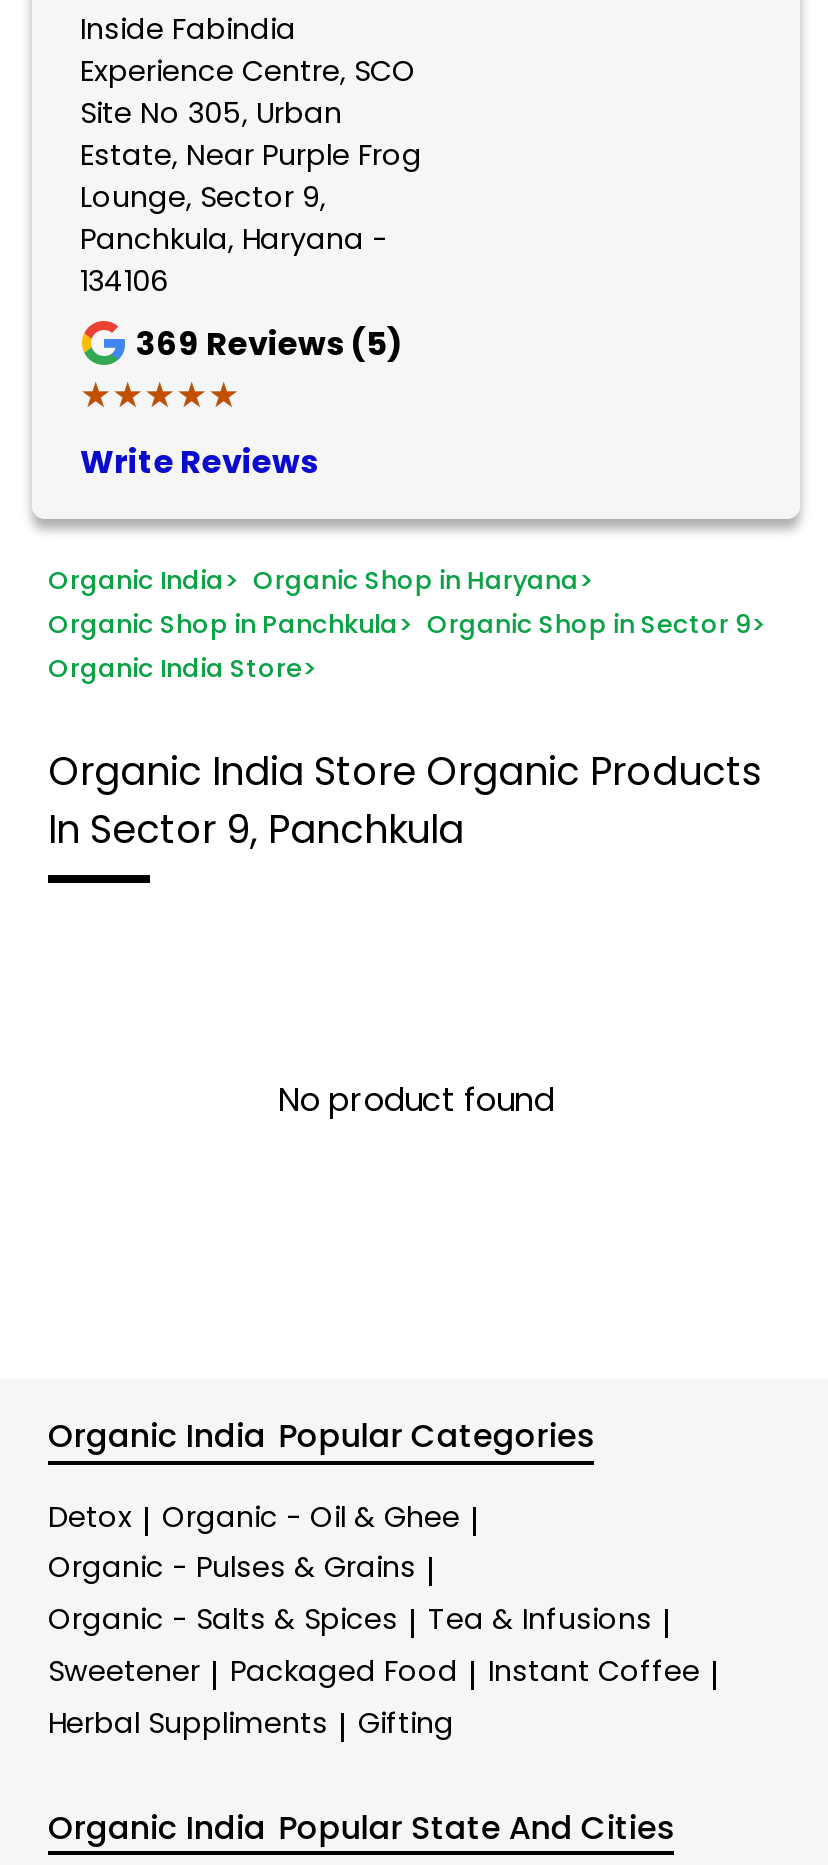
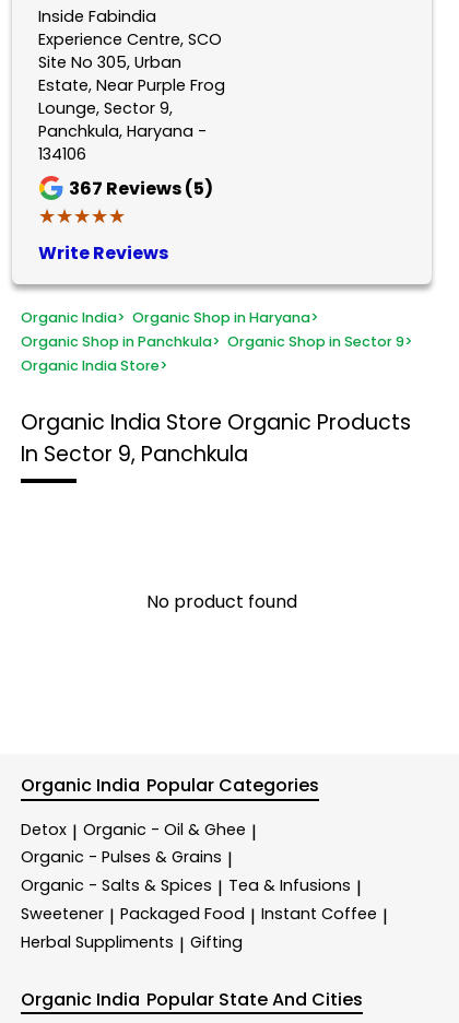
- 369 Reviews (5)
+ 367 Reviews (5)
